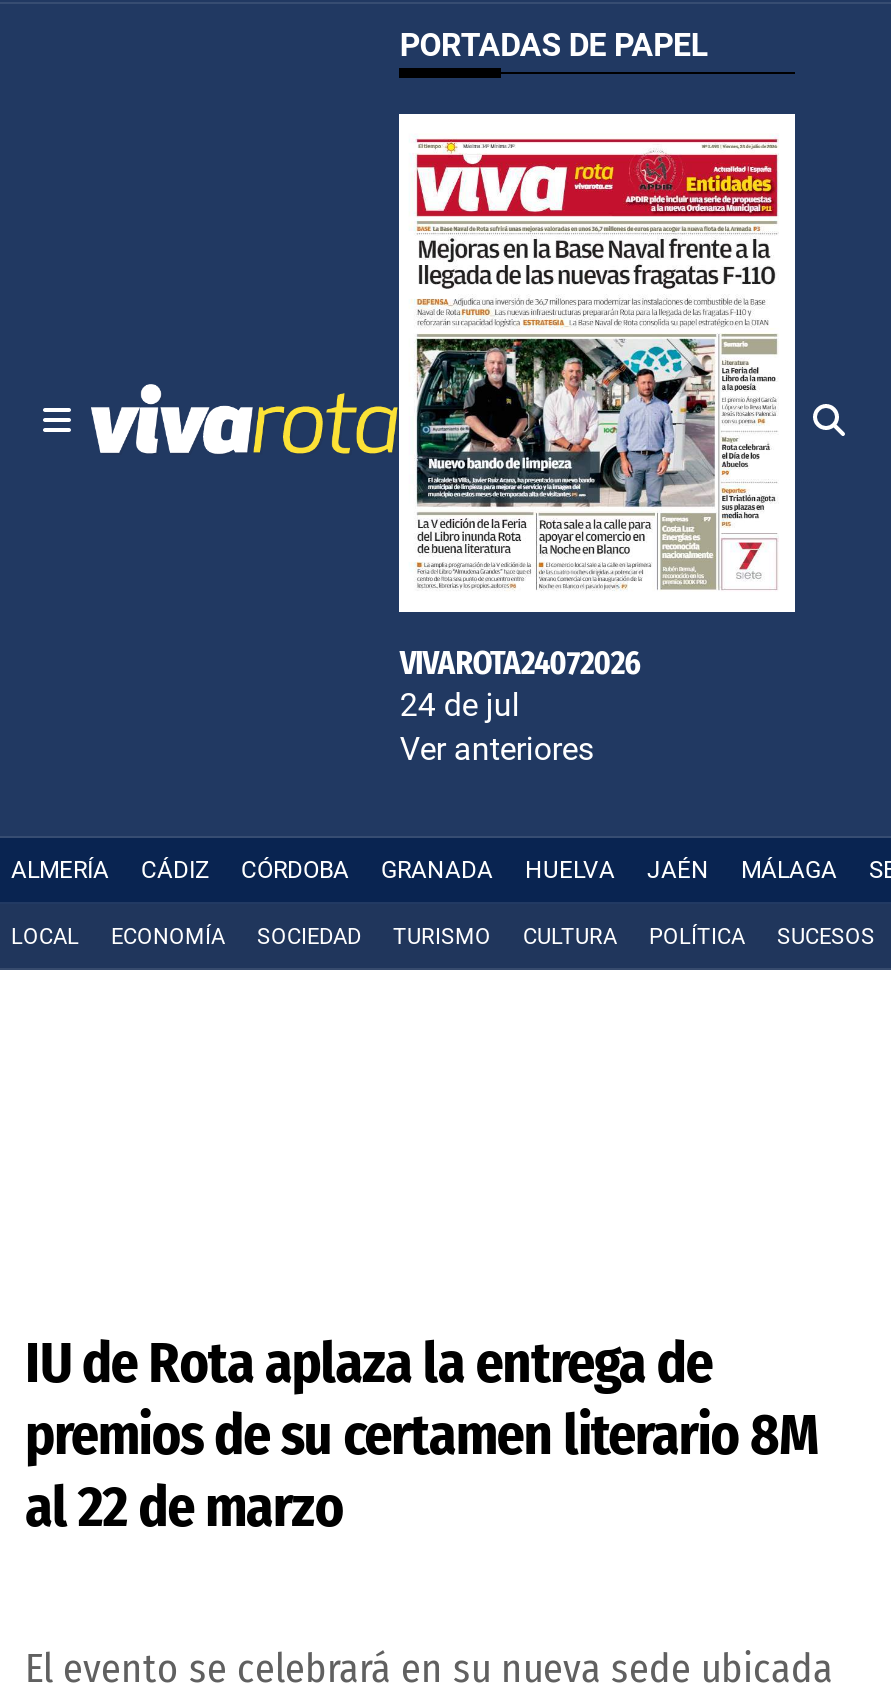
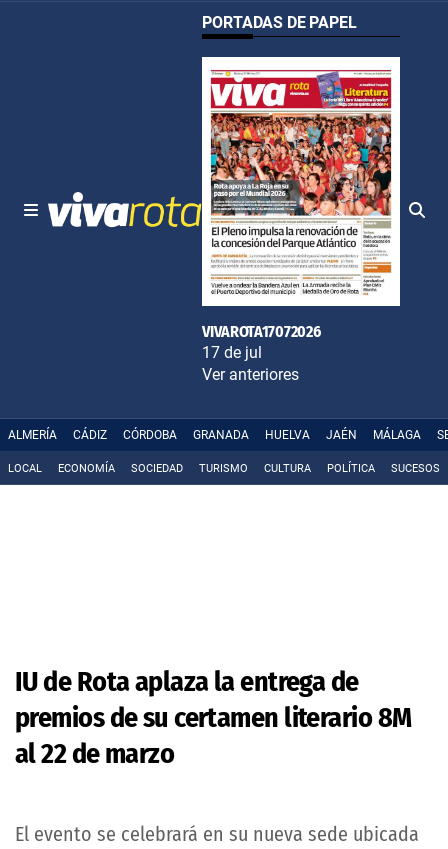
- [image]
- VIVAROTA24072026
- 24 de jul
+ [image]
+ VIVAROTA17072026
+ 17 de jul
